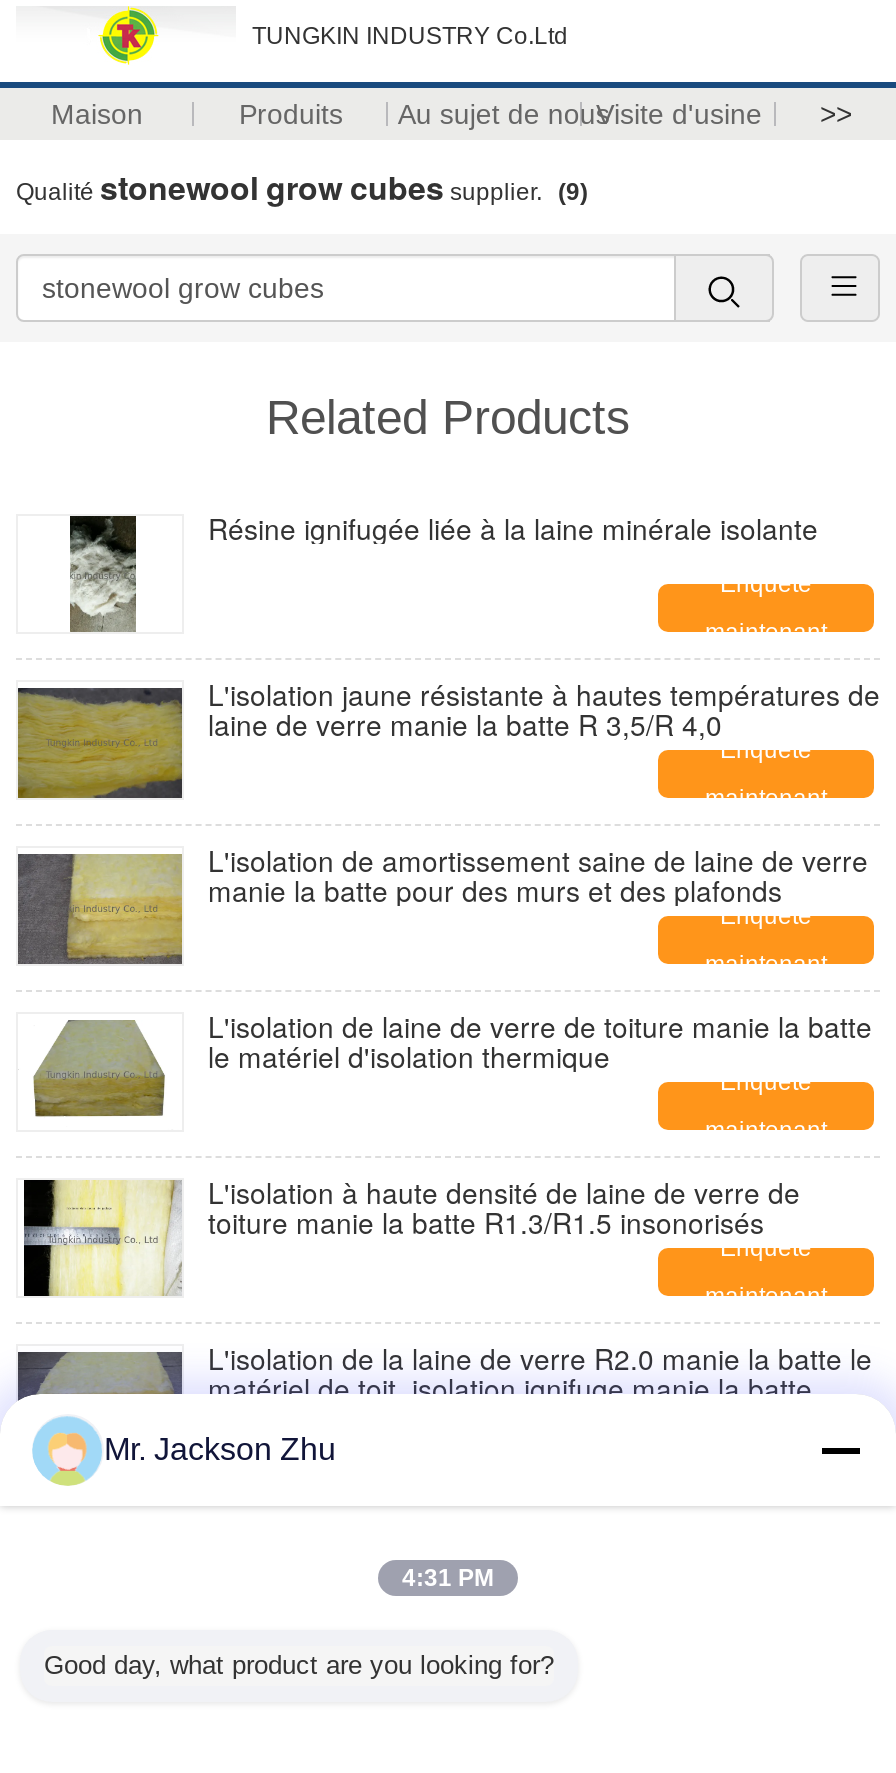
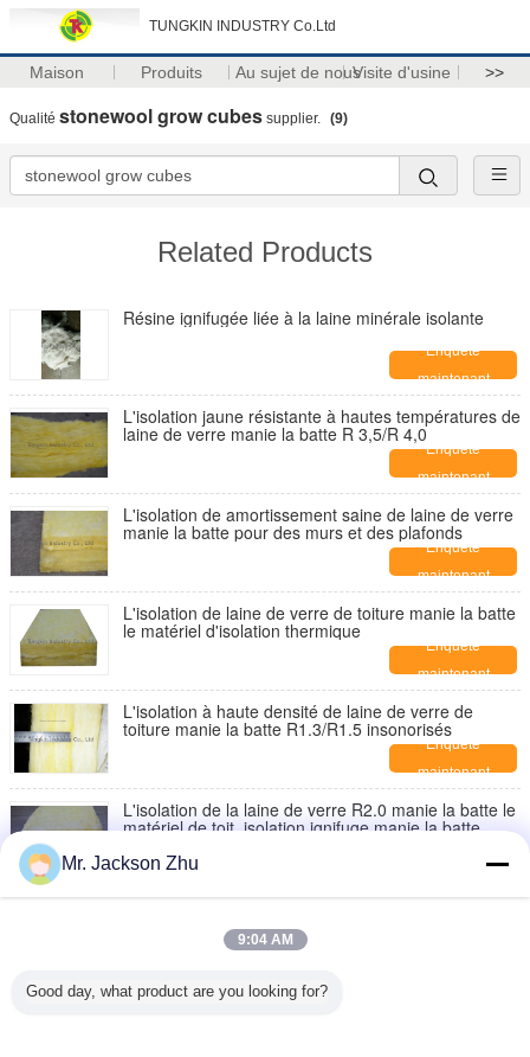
- 4:31 PM
+ 9:04 AM
